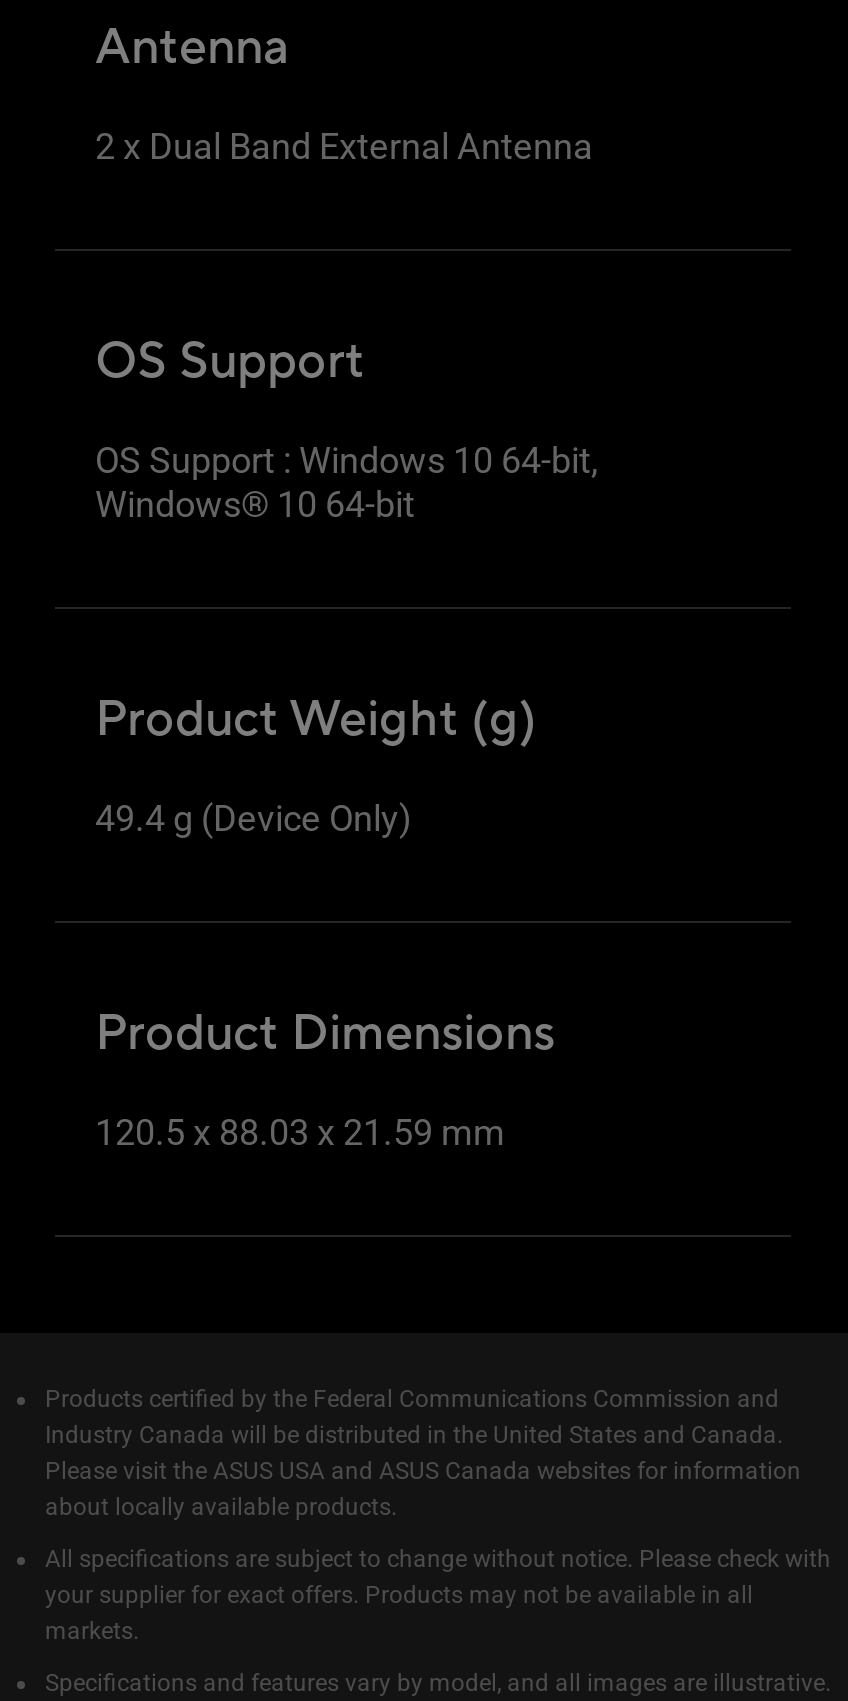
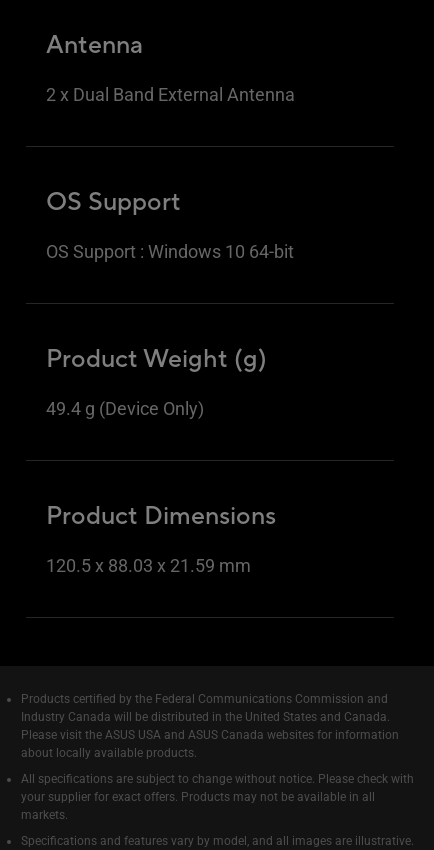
- OS Support : Windows 10 64-bit,
- Windows® 10 64-bit
+ OS Support : Windows 10 64-bit
